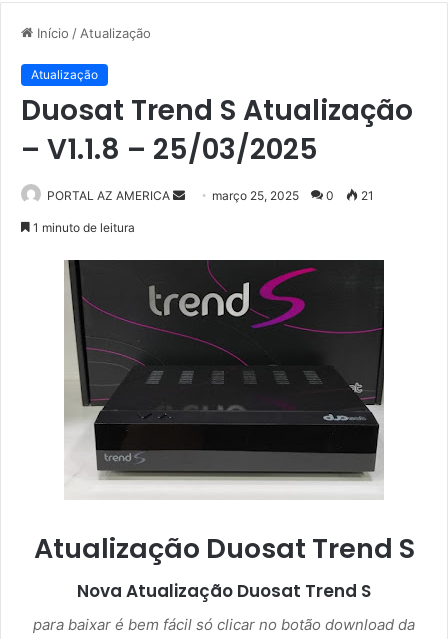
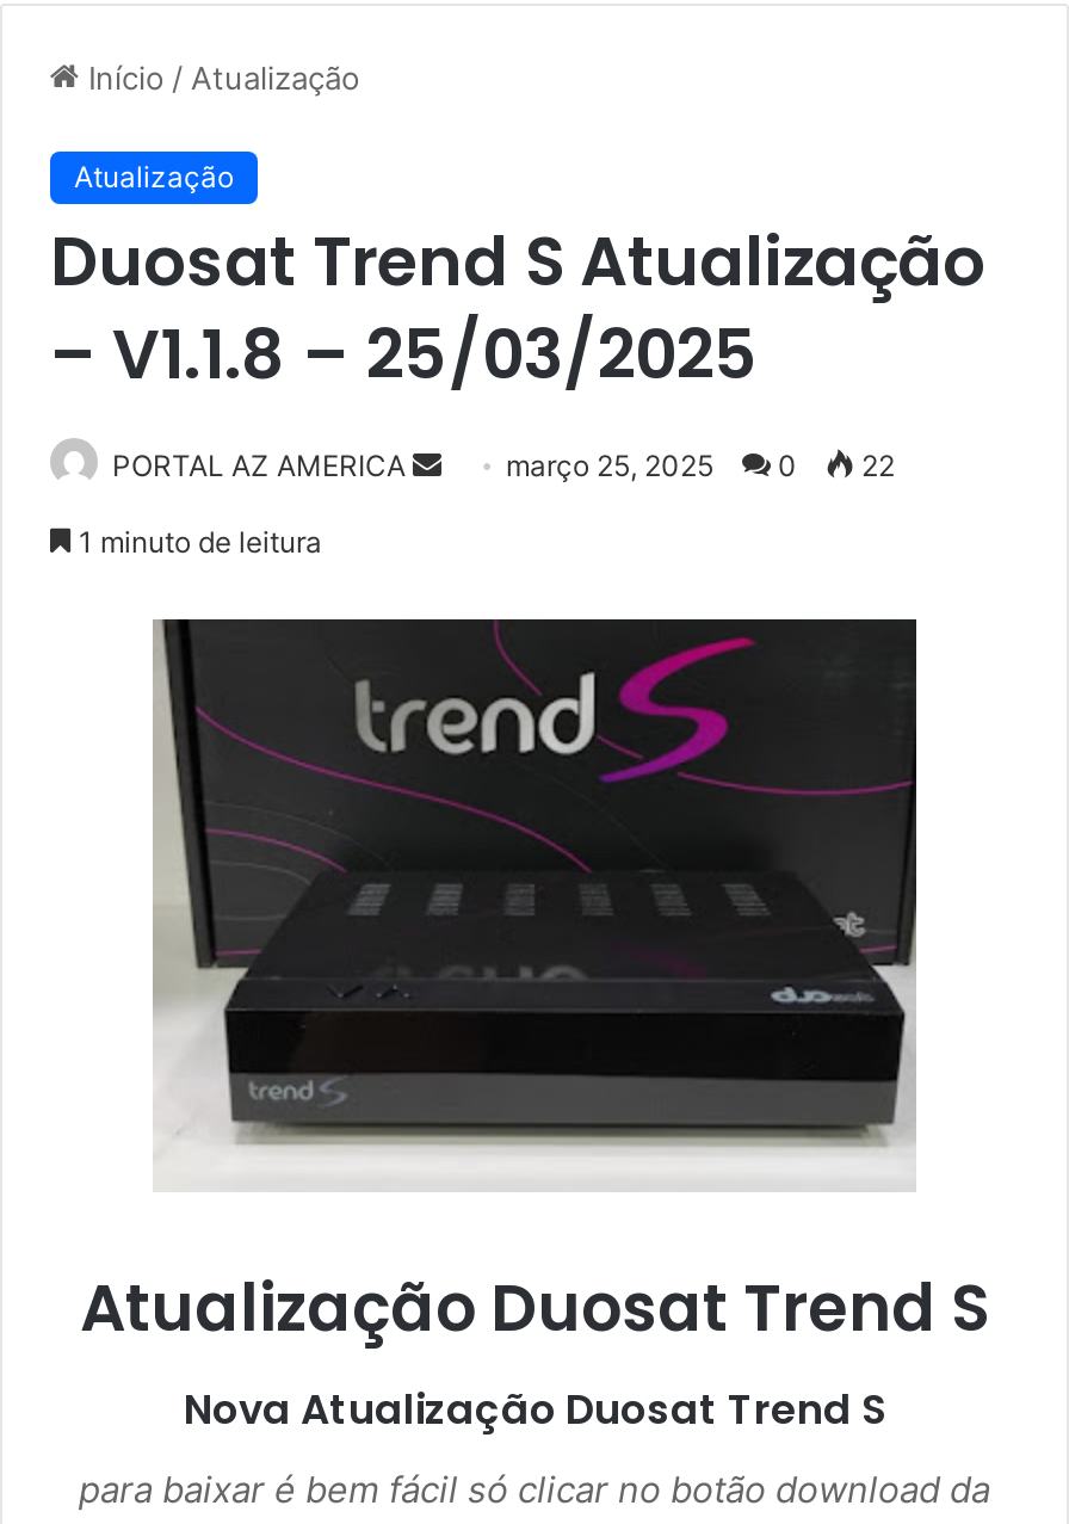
- 21
+ 22
